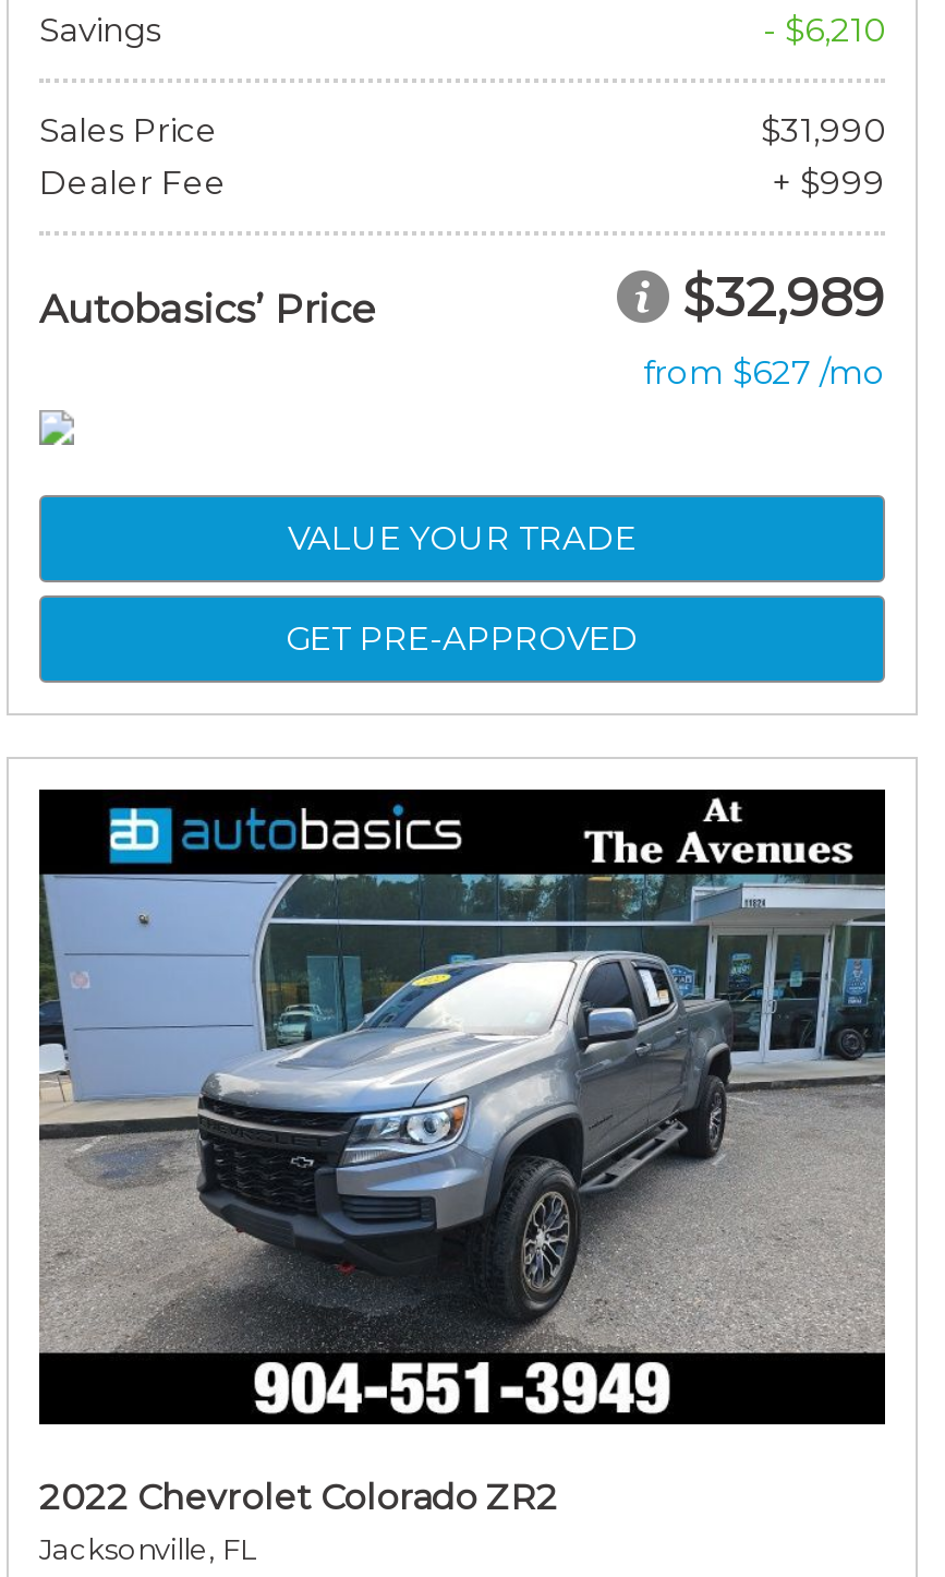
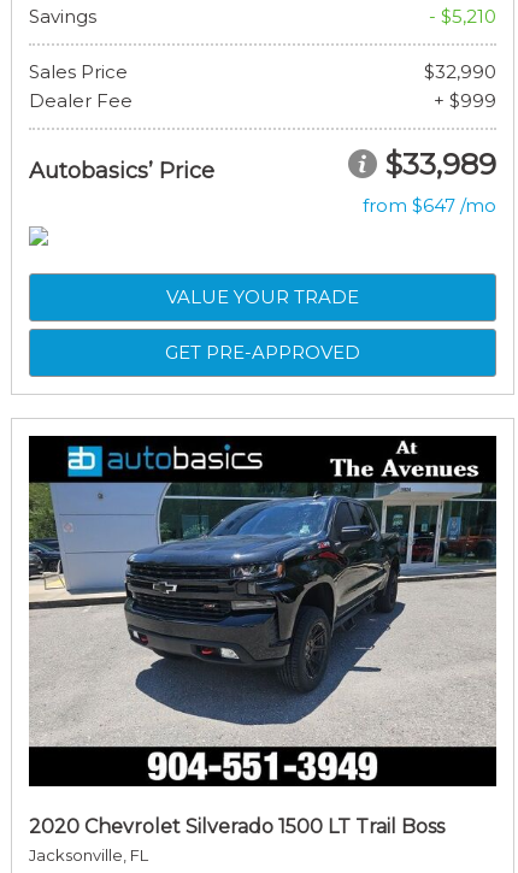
- - $6,210
+ - $5,210

- $31,990
+ $32,990

- $32,989
+ $33,989

- from $627 /mo
+ from $647 /mo

- [image]
+ [image]

- 2022 Chevrolet Colorado ZR2
+ 2020 Chevrolet Silverado 1500 LT Trail Boss
